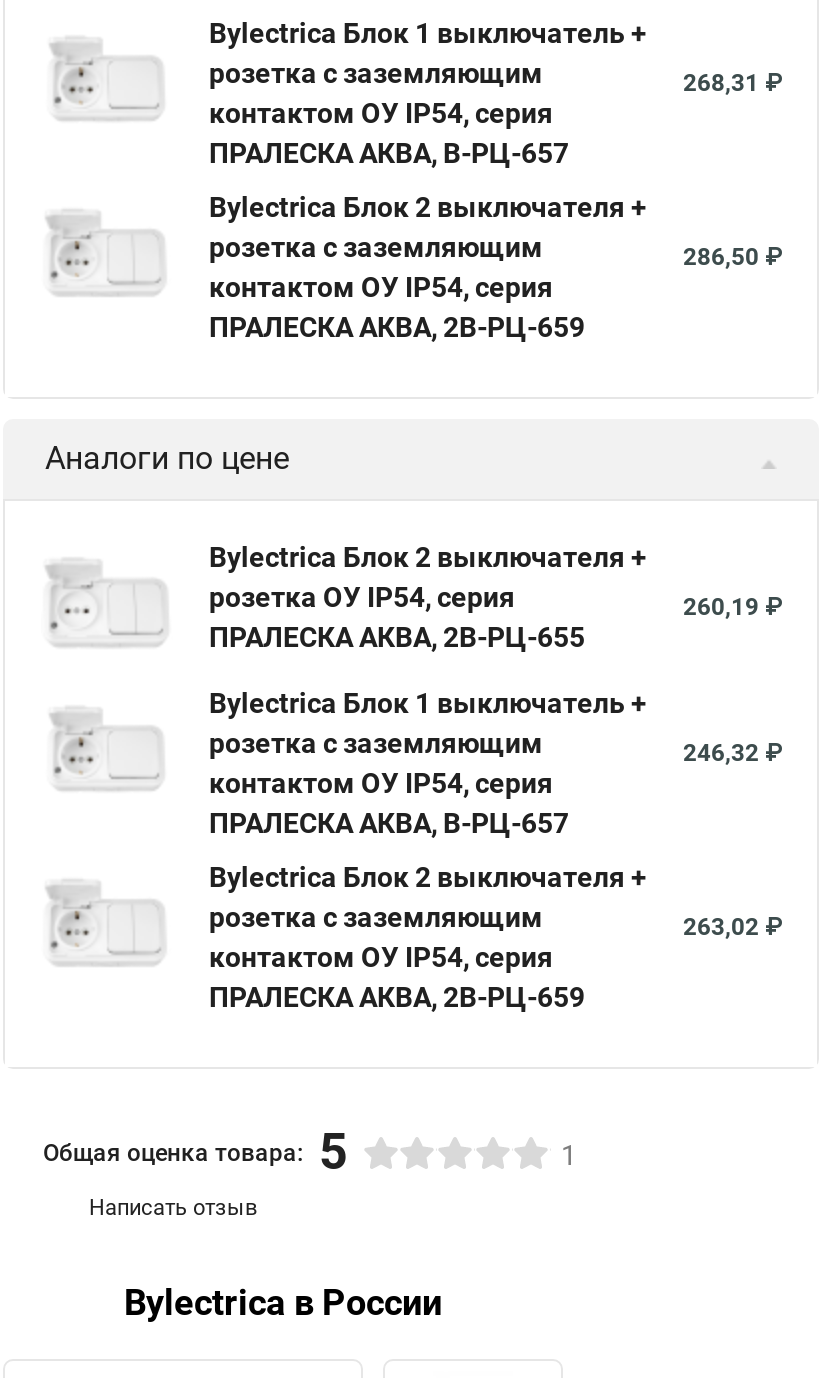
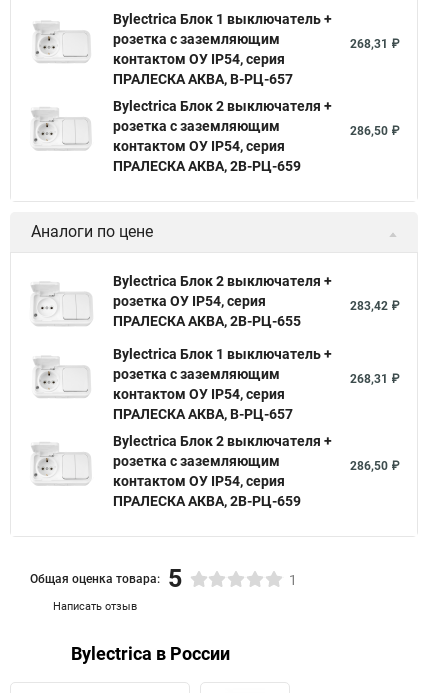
- 260,19 ₽
+ 283,42 ₽

- 246,32 ₽
+ 268,31 ₽

- 263,02 ₽
+ 286,50 ₽
